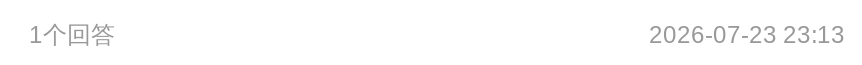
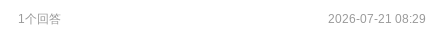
- 2026-07-23 23:13
+ 2026-07-21 08:29
